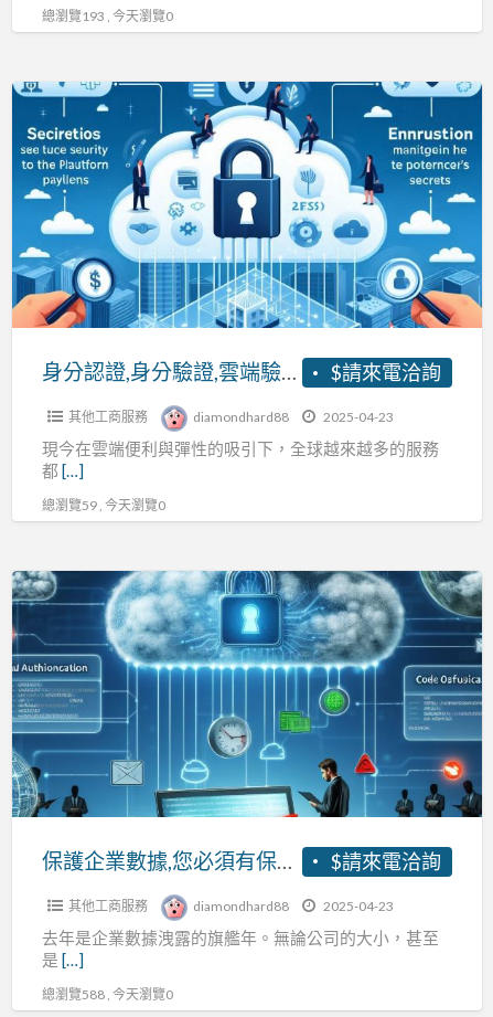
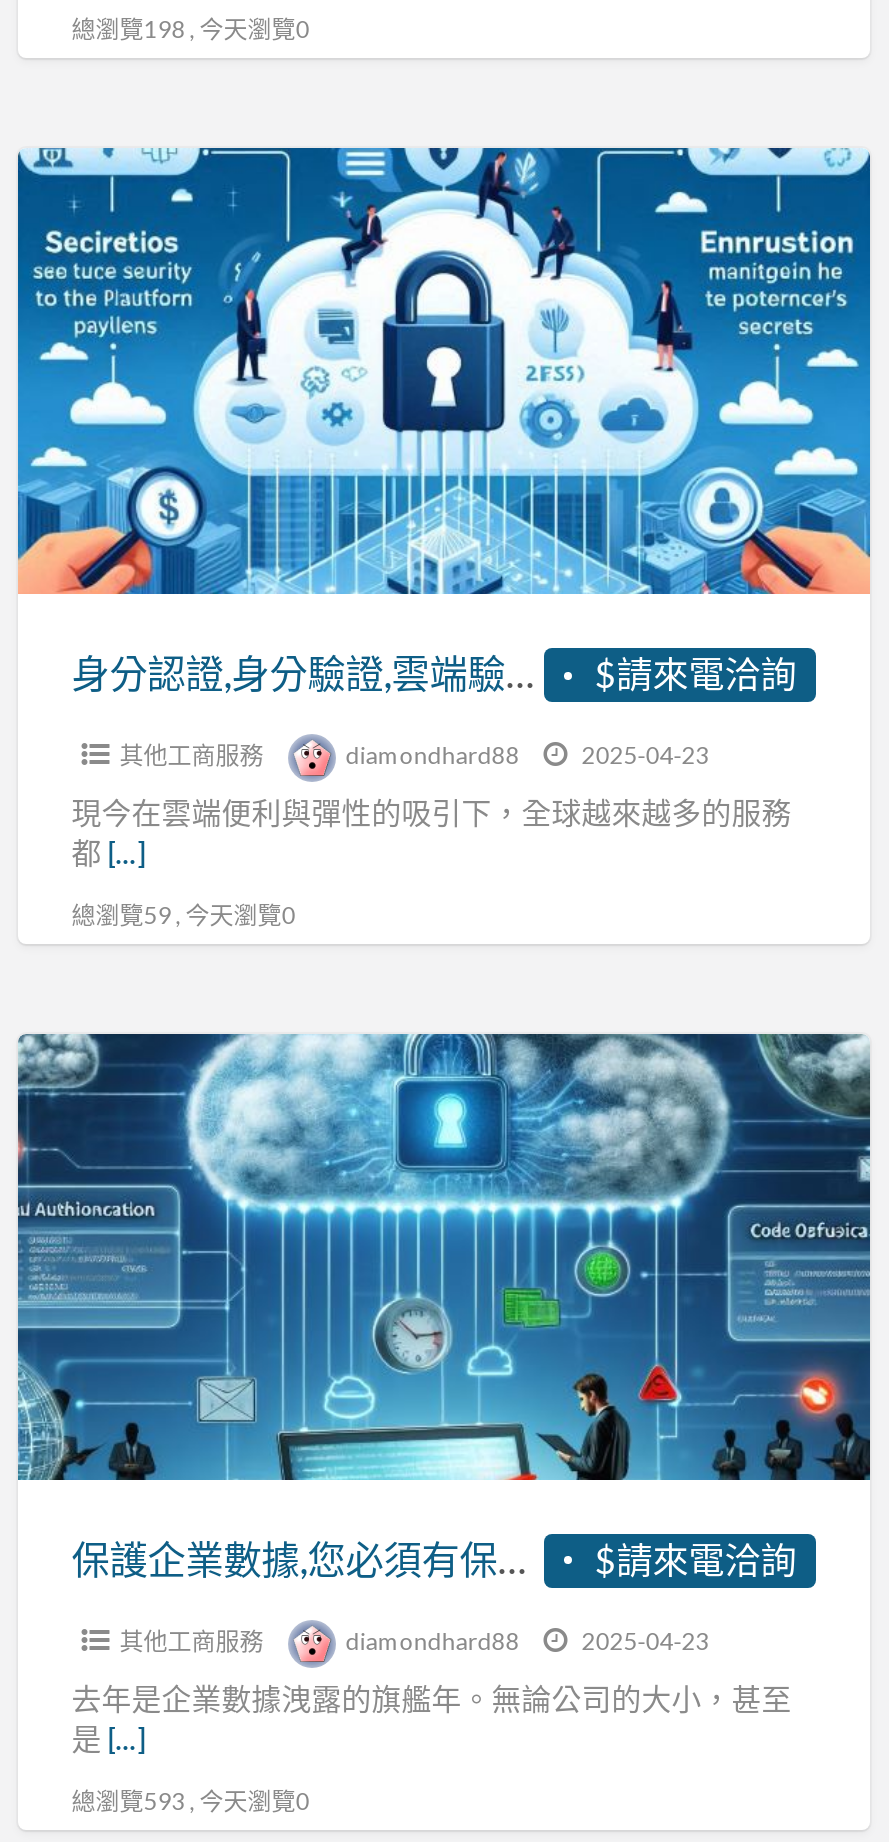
- 總瀏覽193 , 今天瀏覽0
+ 總瀏覽198 , 今天瀏覽0

- 總瀏覽588 , 今天瀏覽0
+ 總瀏覽593 , 今天瀏覽0
